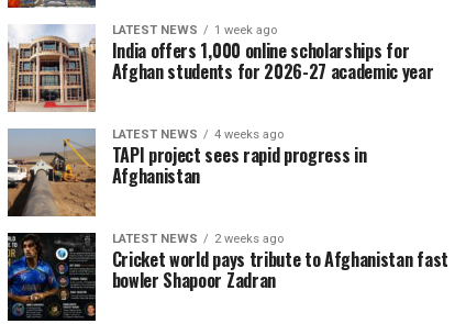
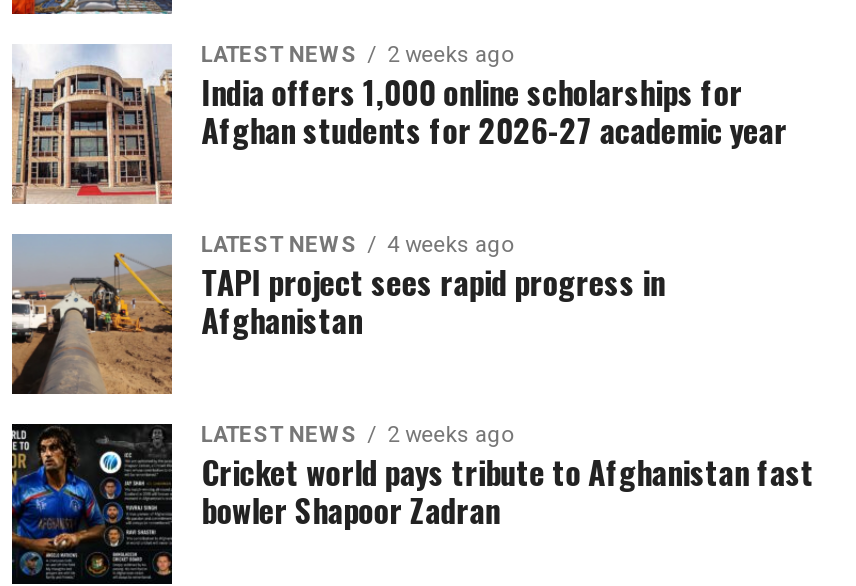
- LATEST NEWS 1 week ago
+ LATEST NEWS 2 weeks ago
